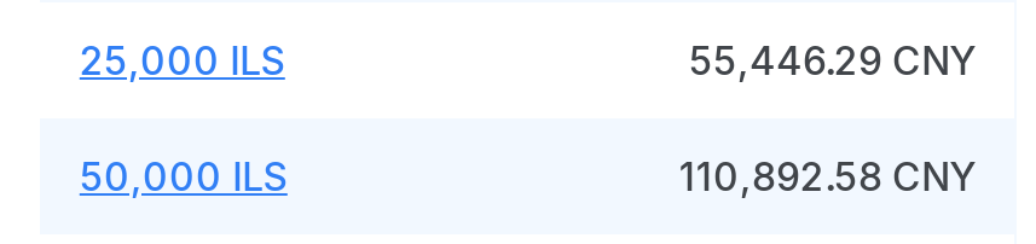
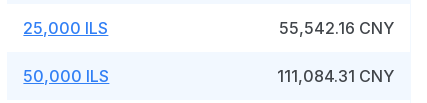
- 55,446.29 CNY
+ 55,542.16 CNY

- 110,892.58 CNY
+ 111,084.31 CNY
